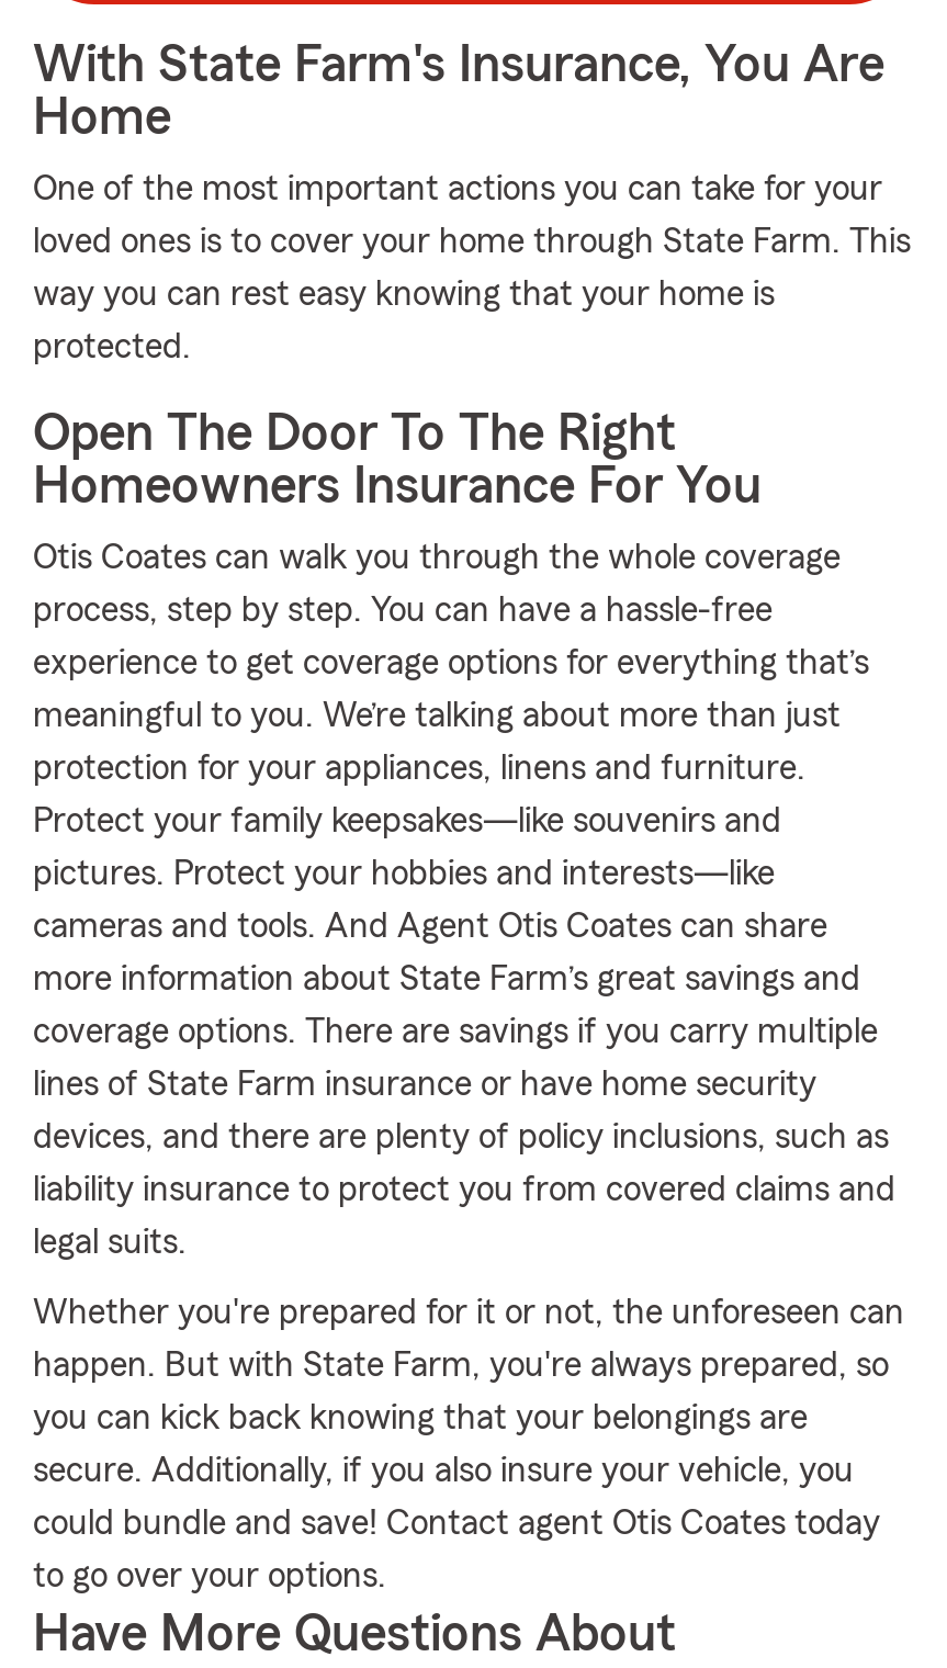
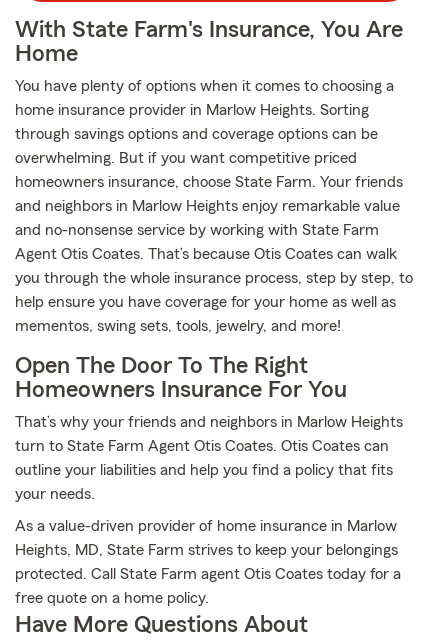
- One of the most important actions you can take for your
- loved ones is to cover your home through State Farm. This
- way you can rest easy knowing that your home is
- protected.
+ You have plenty of options when it comes to choosing a
+ home insurance provider in Marlow Heights. Sorting
+ through savings options and coverage options can be
+ overwhelming. But if you want competitive priced
+ homeowners insurance, choose State Farm. Your friends
+ and neighbors in Marlow Heights enjoy remarkable value
+ and no-nonsense service by working with State Farm
+ Agent Otis Coates. That’s because Otis Coates can walk
+ you through the whole insurance process, step by step, to
+ help ensure you have coverage for your home as well as
+ mementos, swing sets, tools, jewelry, and more!

moved down: Open The Door To The Right | Homeowners Insurance For You

- Otis Coates can walk you through the whole coverage
- process, step by step. You can have a hassle-free
- experience to get coverage options for everything that’s
- meaningful to you. We’re talking about more than just
- protection for your appliances, linens and furniture.
- Protect your family keepsakes—like souvenirs and
- pictures. Protect your hobbies and interests—like
- cameras and tools. And Agent Otis Coates can share
- more information about State Farm’s great savings and
- coverage options. There are savings if you carry multiple
- lines of State Farm insurance or have home security
- devices, and there are plenty of policy inclusions, such as
- liability insurance to protect you from covered claims and
- legal suits.
- Whether you're prepared for it or not, the unforeseen can
- happen. But with State Farm, you're always prepared, so
- you can kick back knowing that your belongings are
- secure. Additionally, if you also insure your vehicle, you
- could bundle and save! Contact agent Otis Coates today
- to go over your options.
+ That’s why your friends and neighbors in Marlow Heights
+ turn to State Farm Agent Otis Coates. Otis Coates can
+ outline your liabilities and help you find a policy that fits
+ your needs.
+ As a value-driven provider of home insurance in Marlow
+ Heights, MD, State Farm strives to keep your belongings
+ protected. Call State Farm agent Otis Coates today for a
+ free quote on a home policy.
